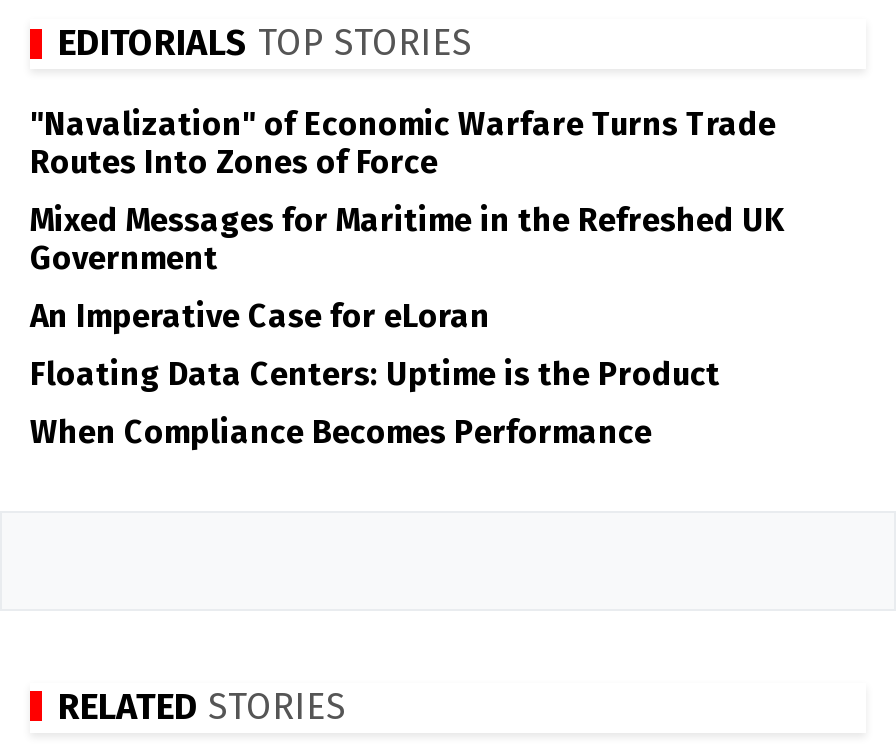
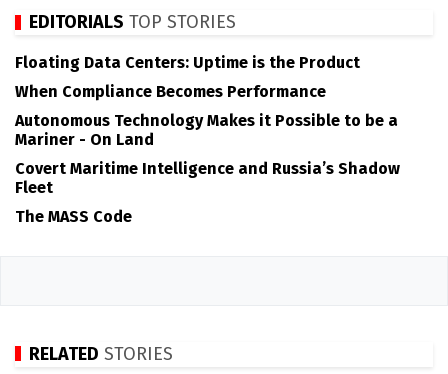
- "Navalization" of Economic Warfare Turns Trade
- Routes Into Zones of Force
- Mixed Messages for Maritime in the Refreshed UK
- Government
- An Imperative Case for eLoran

moved up: Floating Data Centers: Uptime is the Product | When Compliance Becomes Performance

+ Autonomous Technology Makes it Possible to be a
+ Mariner - On Land
+ Covert Maritime Intelligence and Russia’s Shadow
+ Fleet
+ The MASS Code
